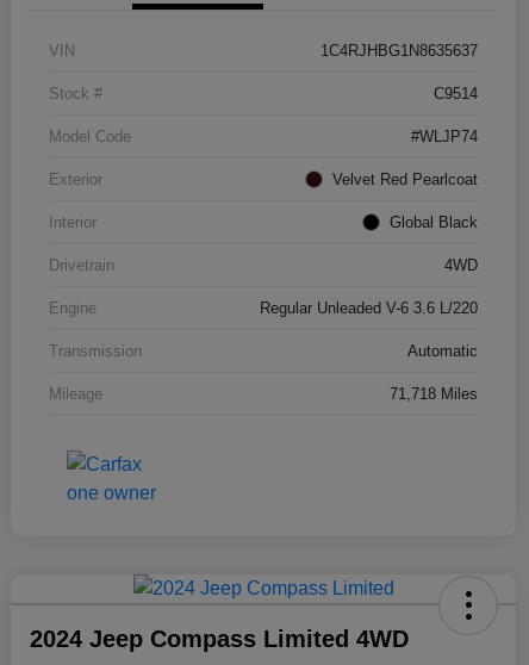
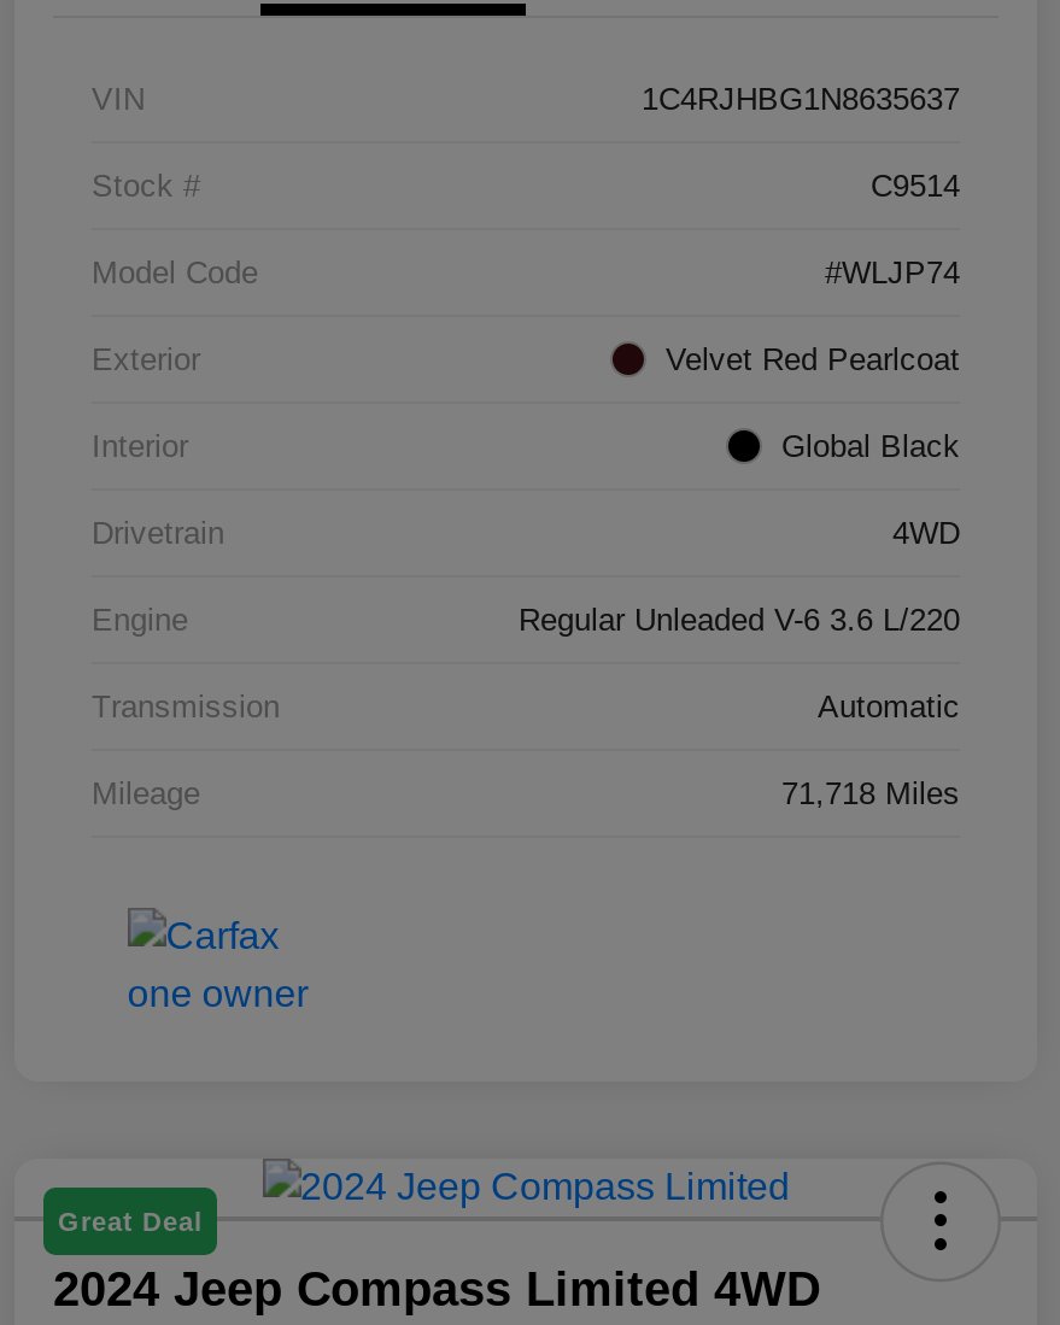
+ Great Deal
